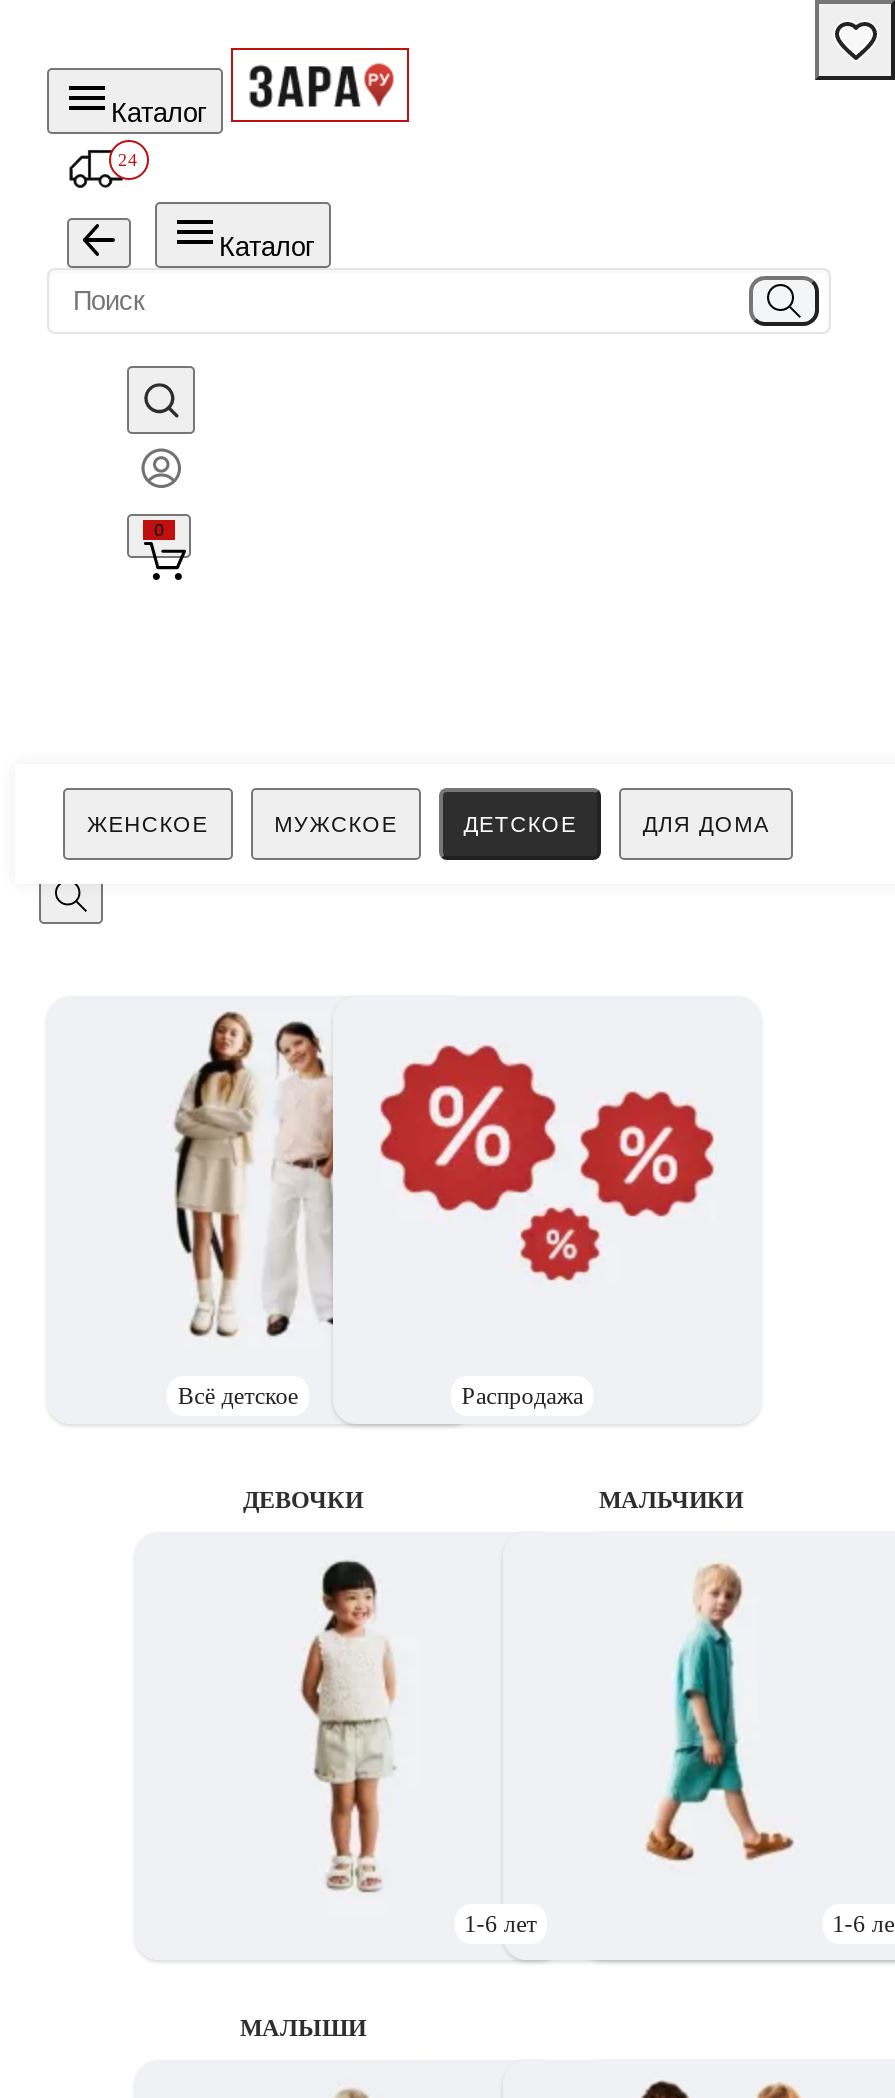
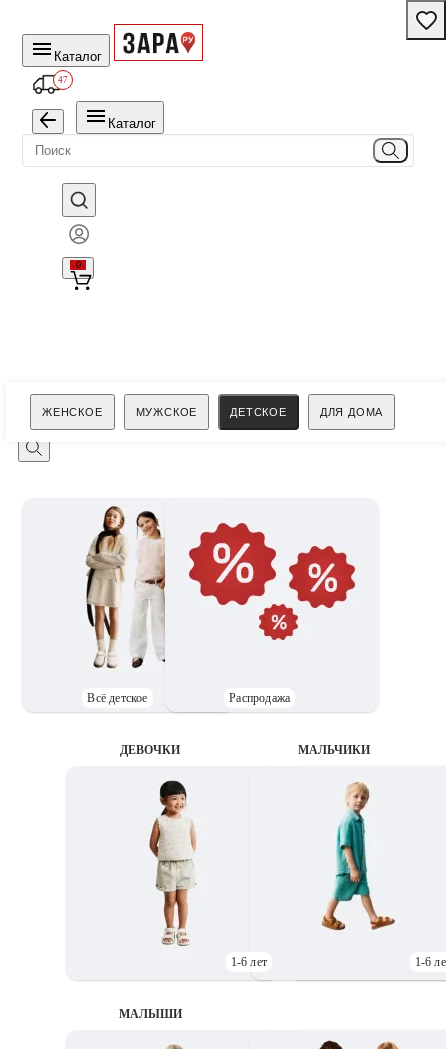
- 24
+ 47
